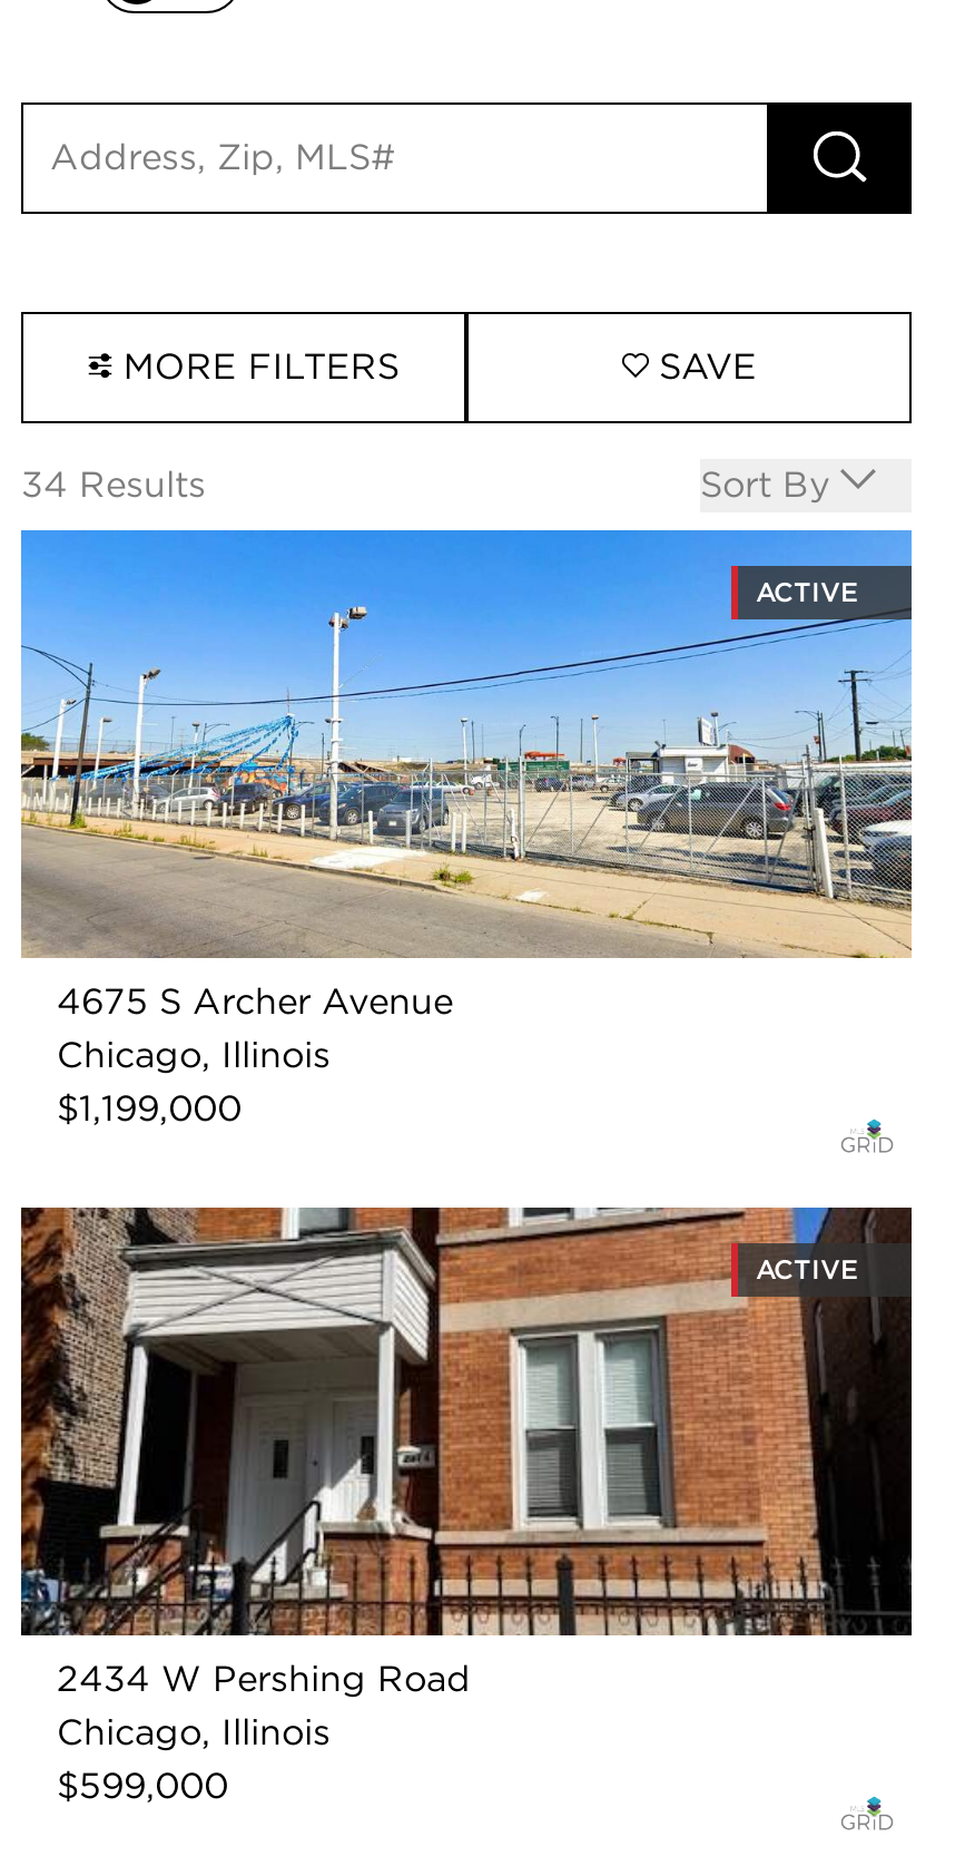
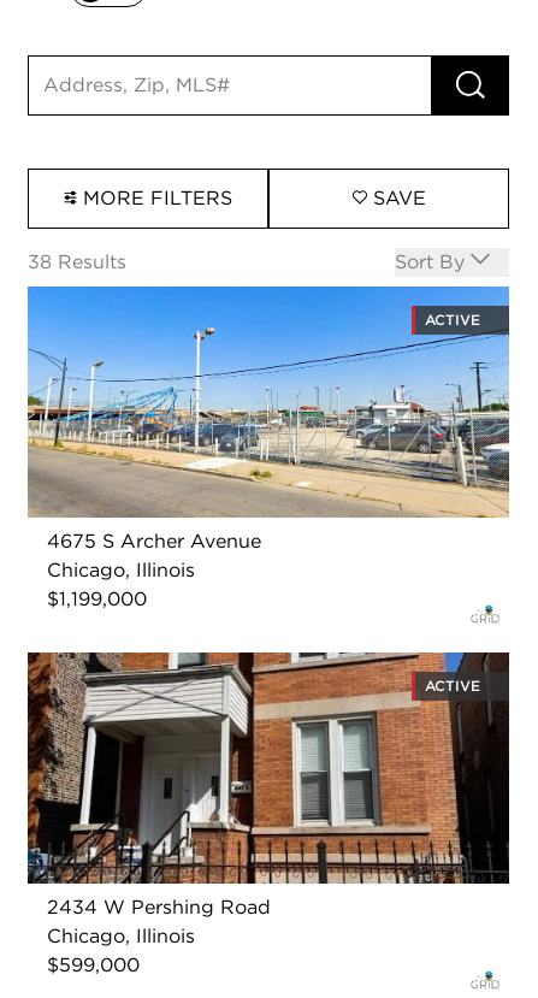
- 34 Results
+ 38 Results
